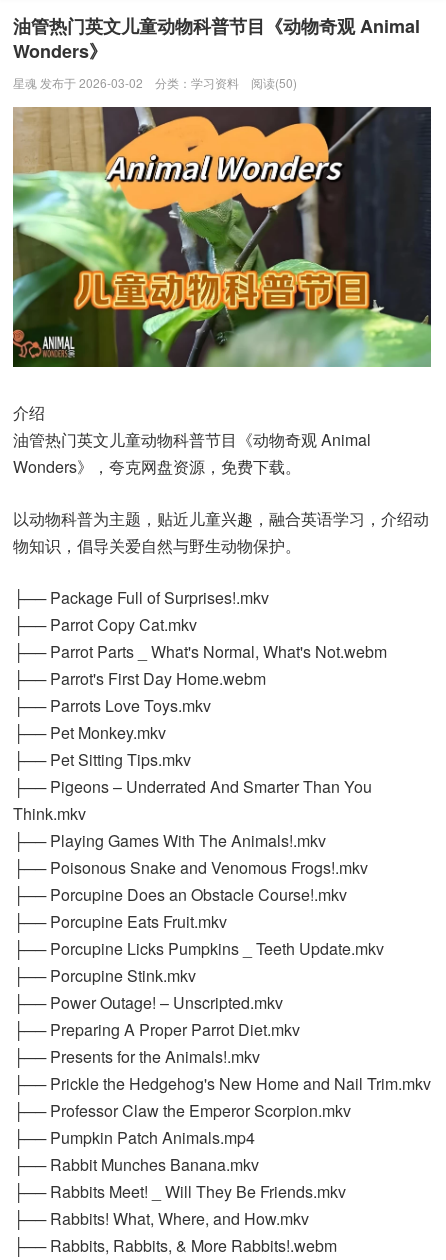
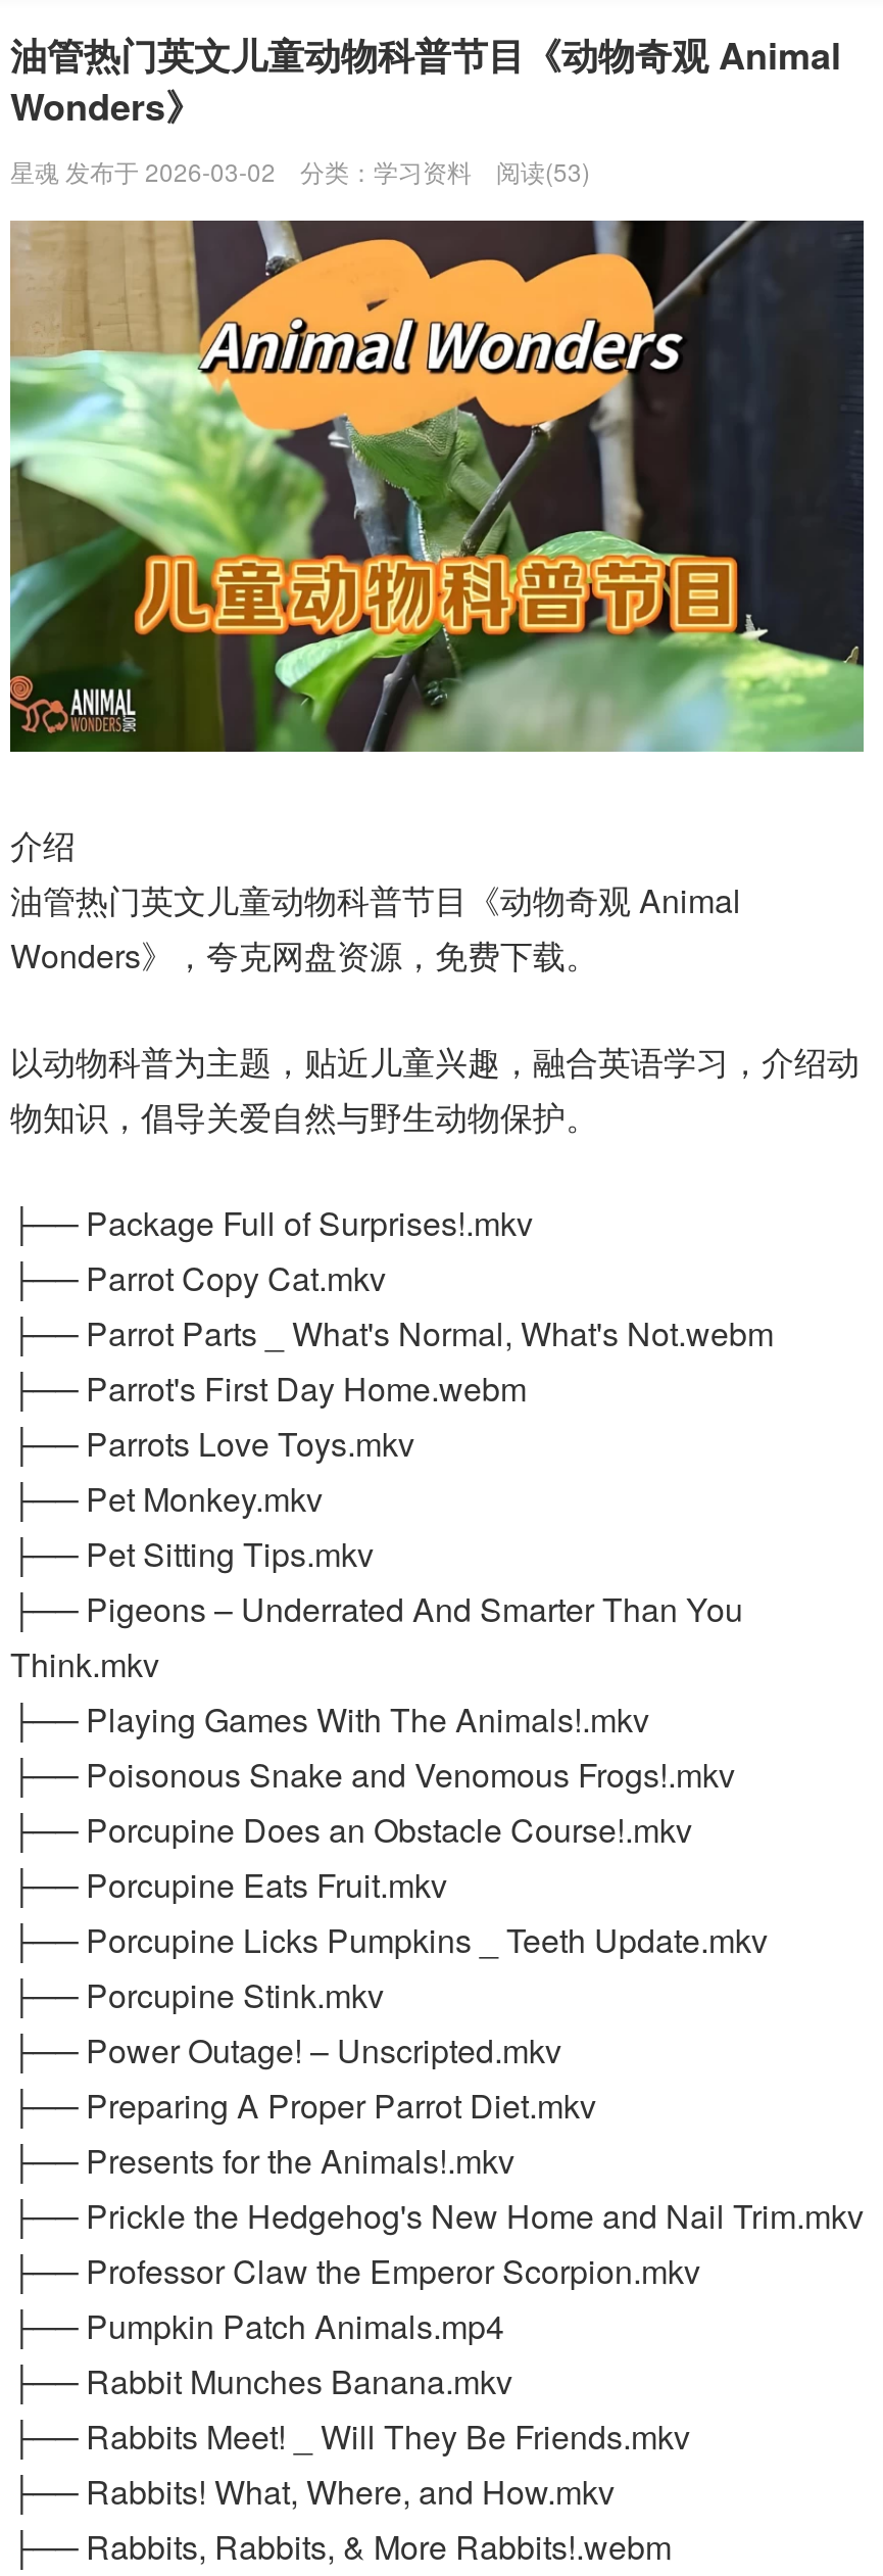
- 阅读(50)
+ 阅读(53)
